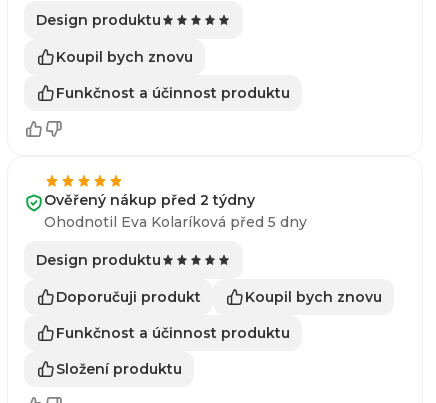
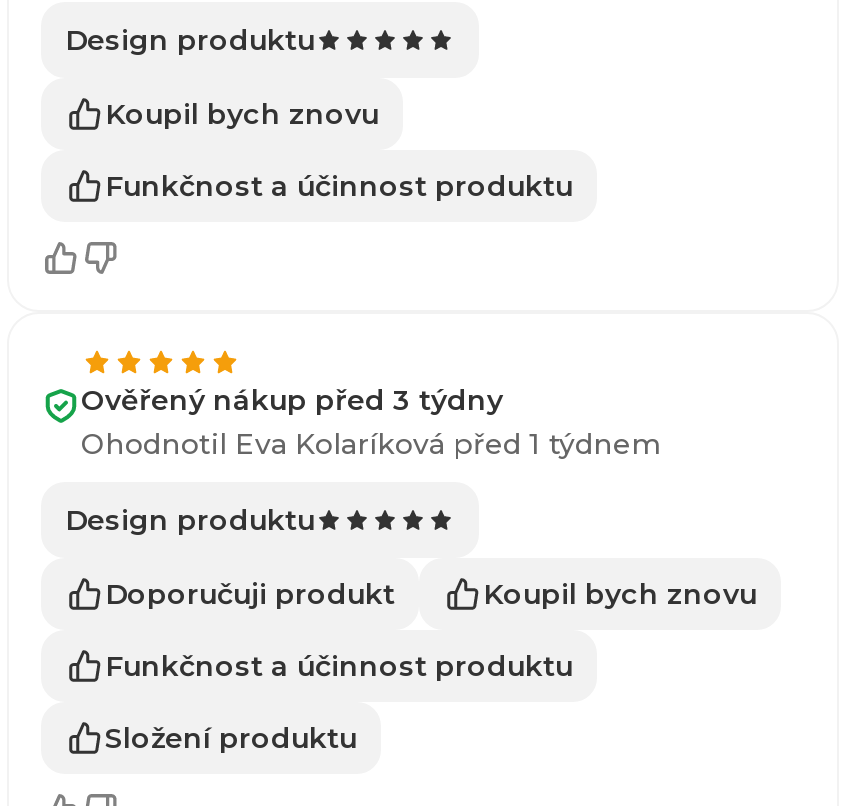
- Ověřený nákup před 2 týdny
+ Ověřený nákup před 3 týdny

- Ohodnotil Eva Kolaríková před 5 dny
+ Ohodnotil Eva Kolaríková před 1 týdnem
